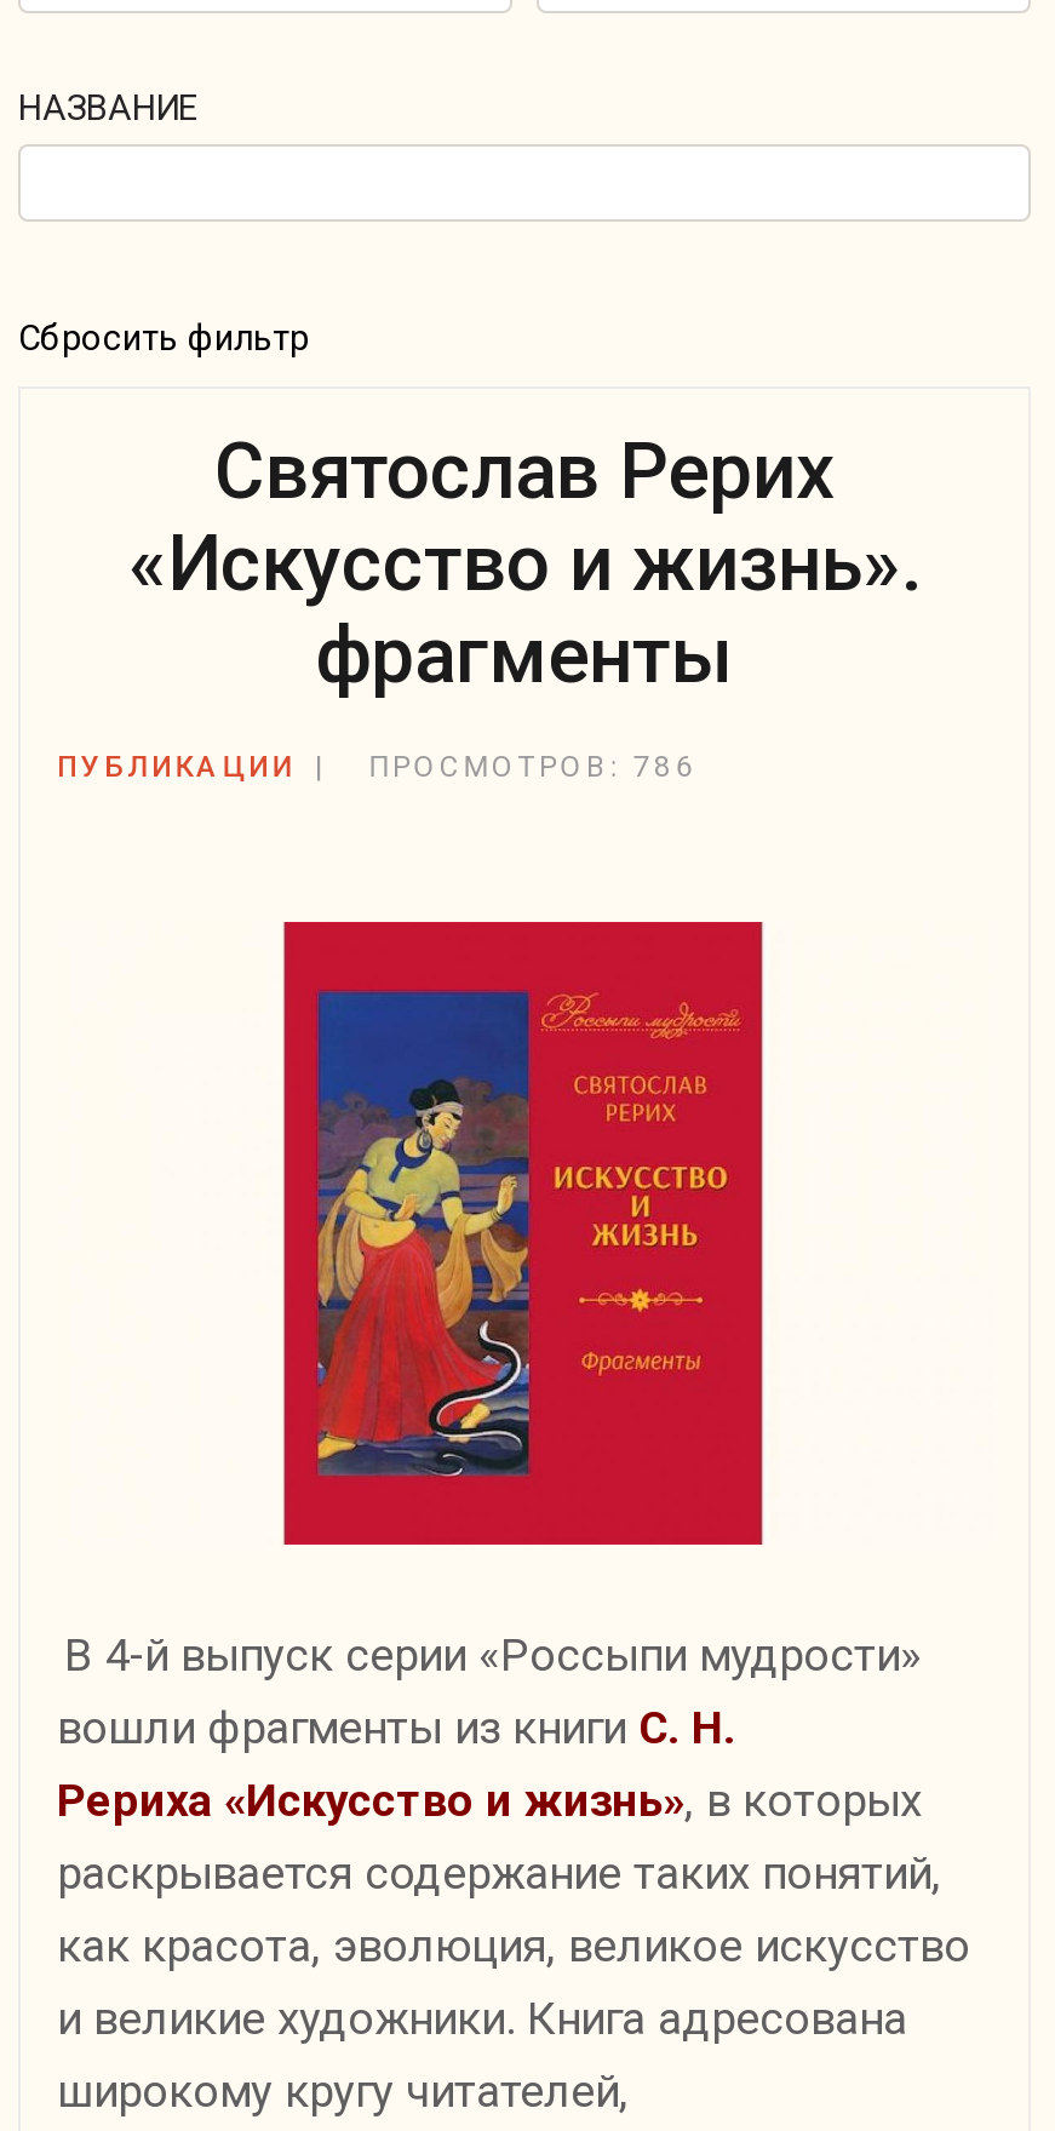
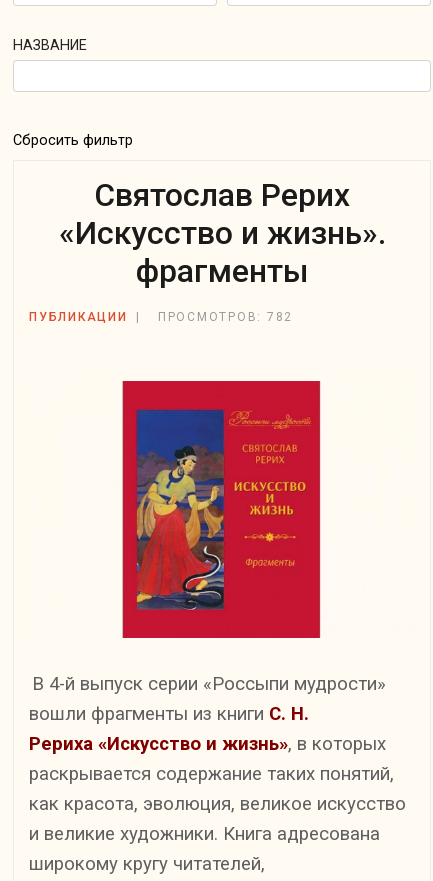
- ПРОСМОТРОВ: 786
+ ПРОСМОТРОВ: 782
